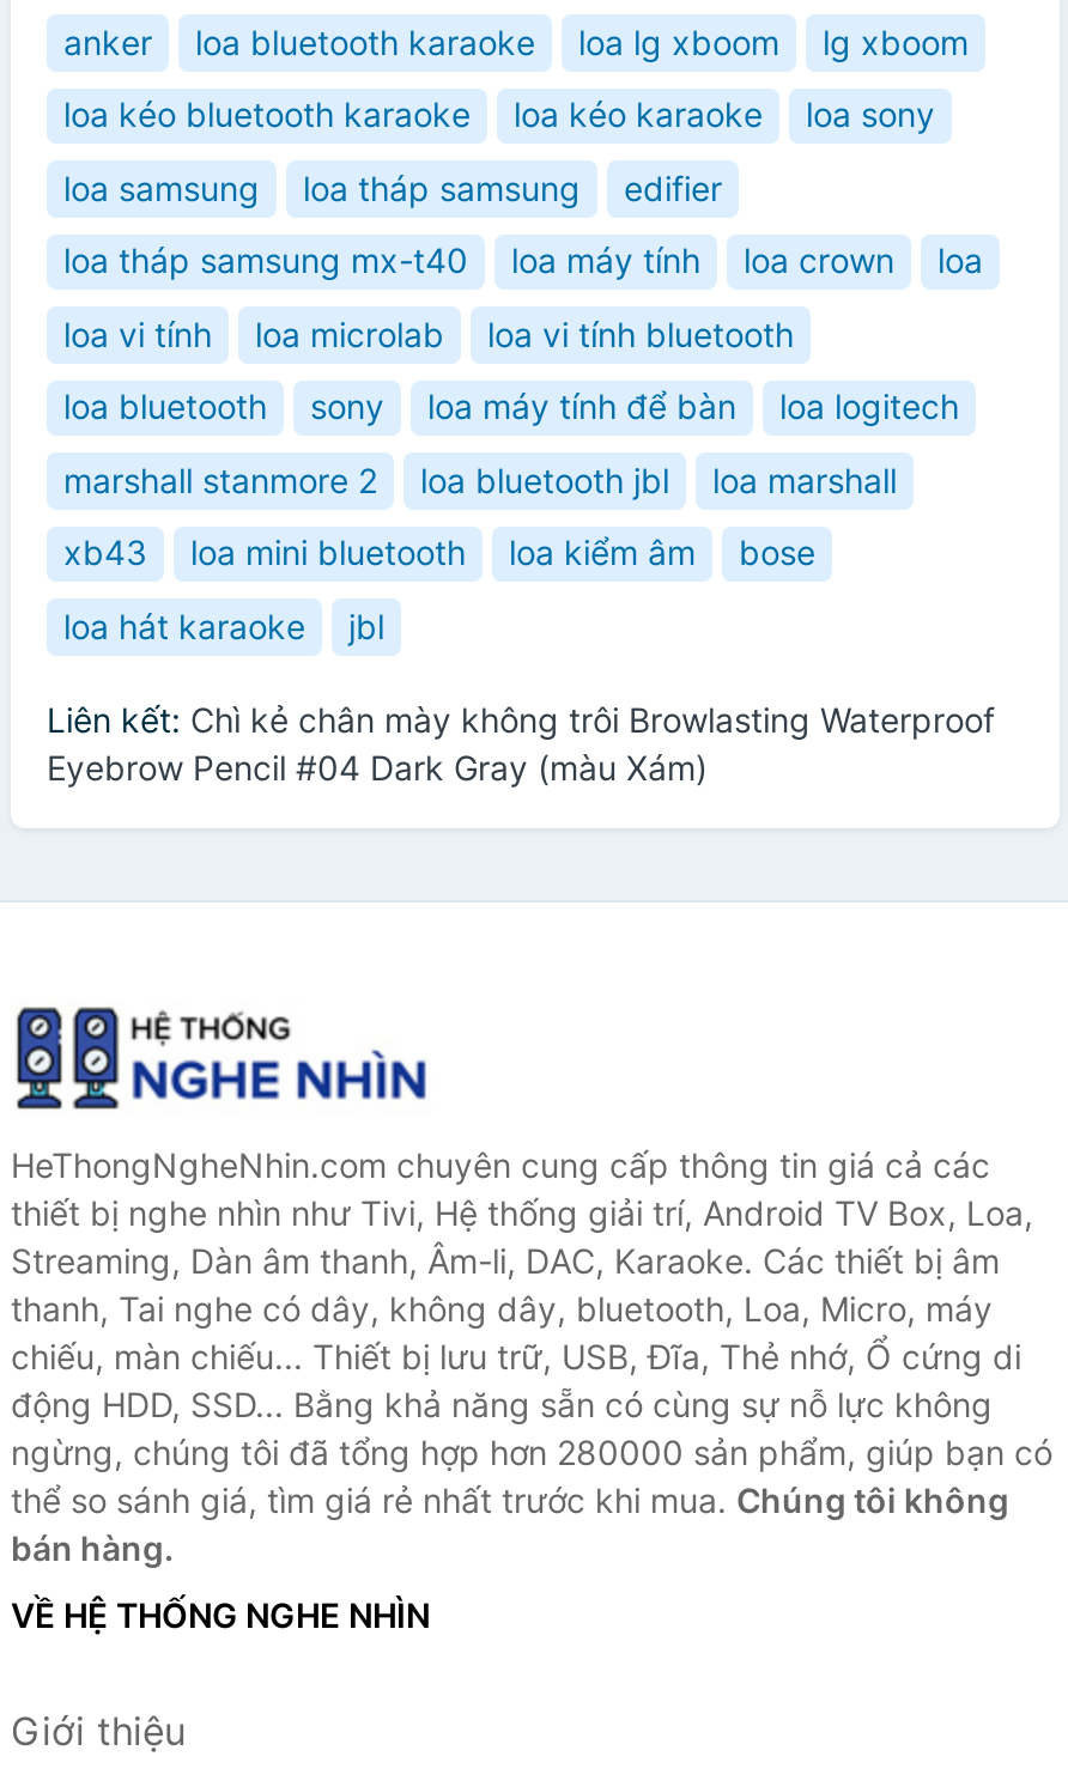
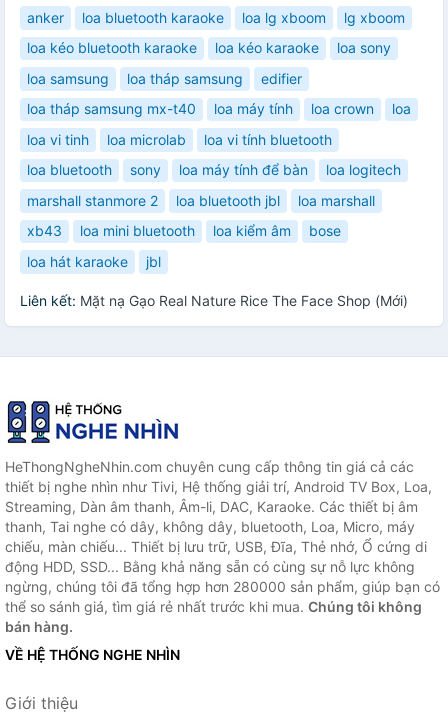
- loa vi tính
+ loa vi tinh

- Liên kết: Chì kẻ chân mày không trôi Browlasting Waterproof
- Eyebrow Pencil #04 Dark Gray (màu Xám)
+ Liên kết: Mặt nạ Gạo Real Nature Rice The Face Shop (Mới)
